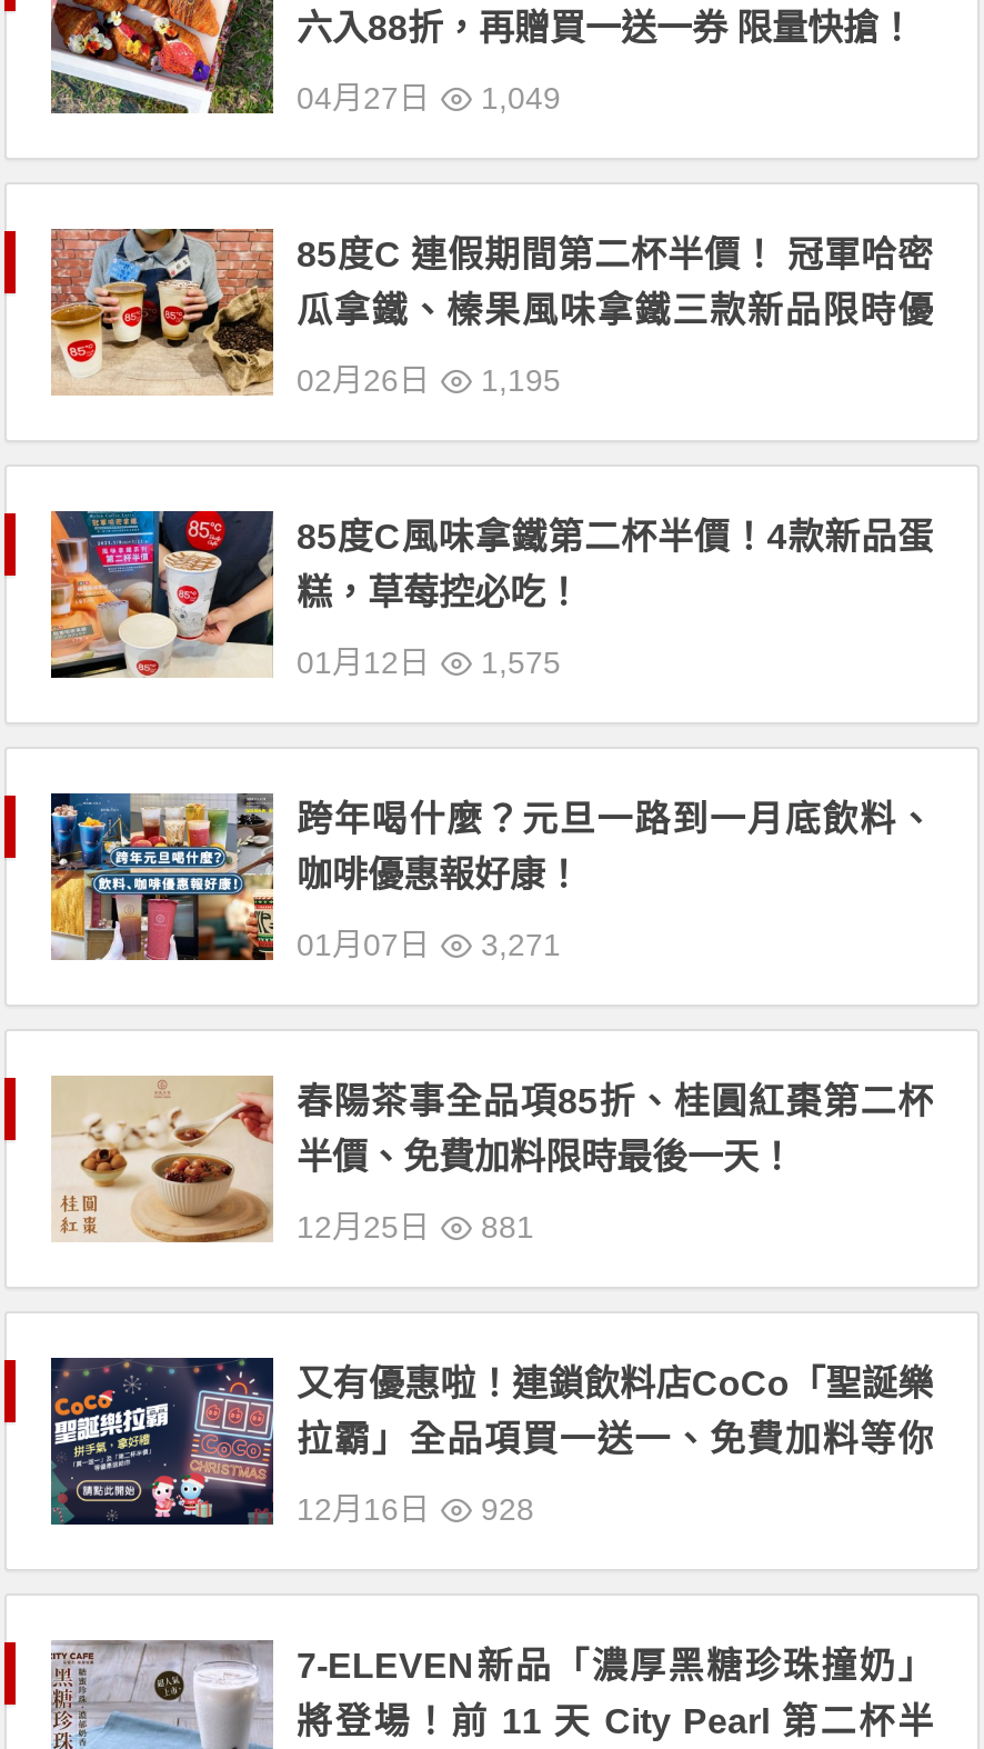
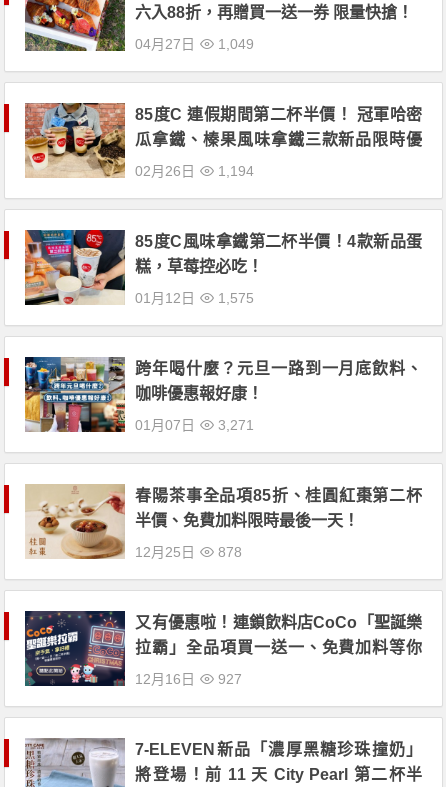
- 1,195
+ 1,194

- 12月25日 881
+ 12月25日 878

- 928
+ 927
